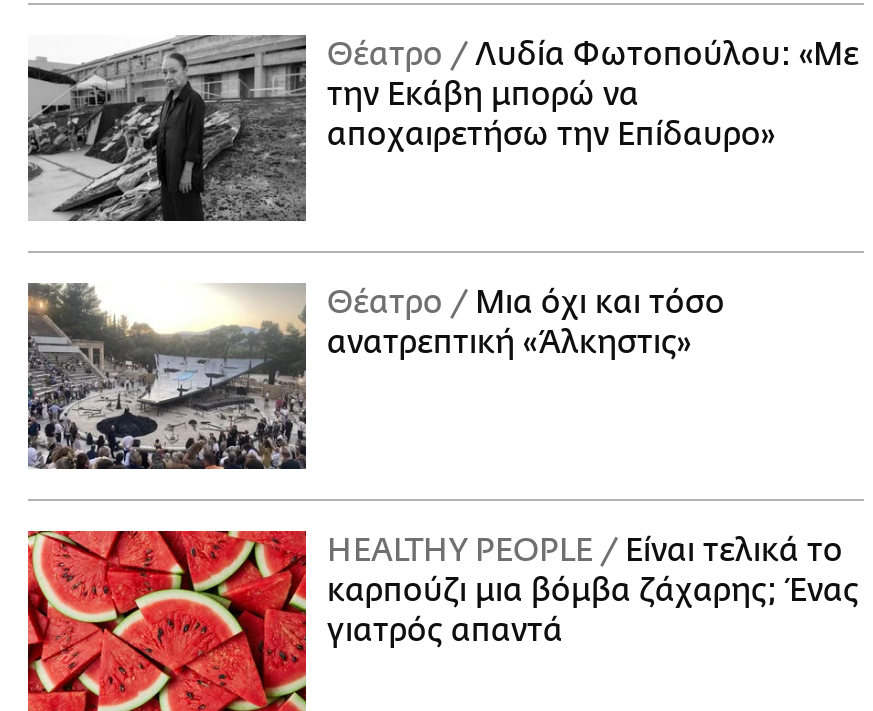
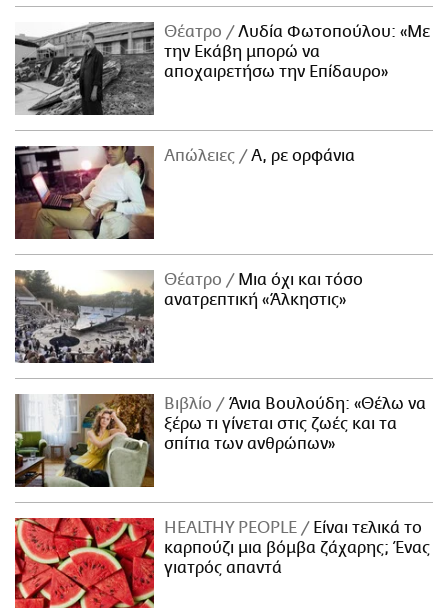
+ [image]
+ Απώλειες Α, ρε ορφάνια

+ [image]
+ Βιβλίο Άνια Βουλούδη: «Θέλω να
+ ξέρω τι γίνεται στις ζωές και τα
+ σπίτια των ανθρώπων»
